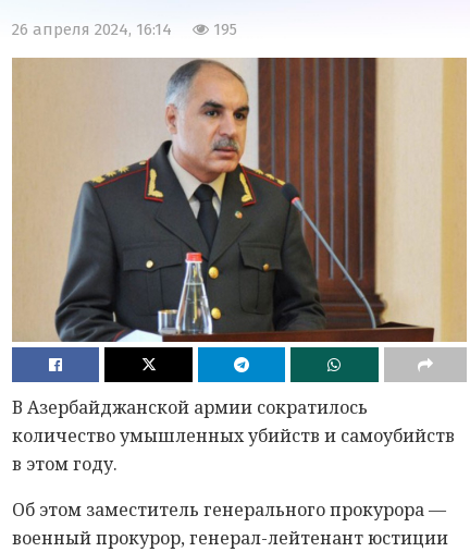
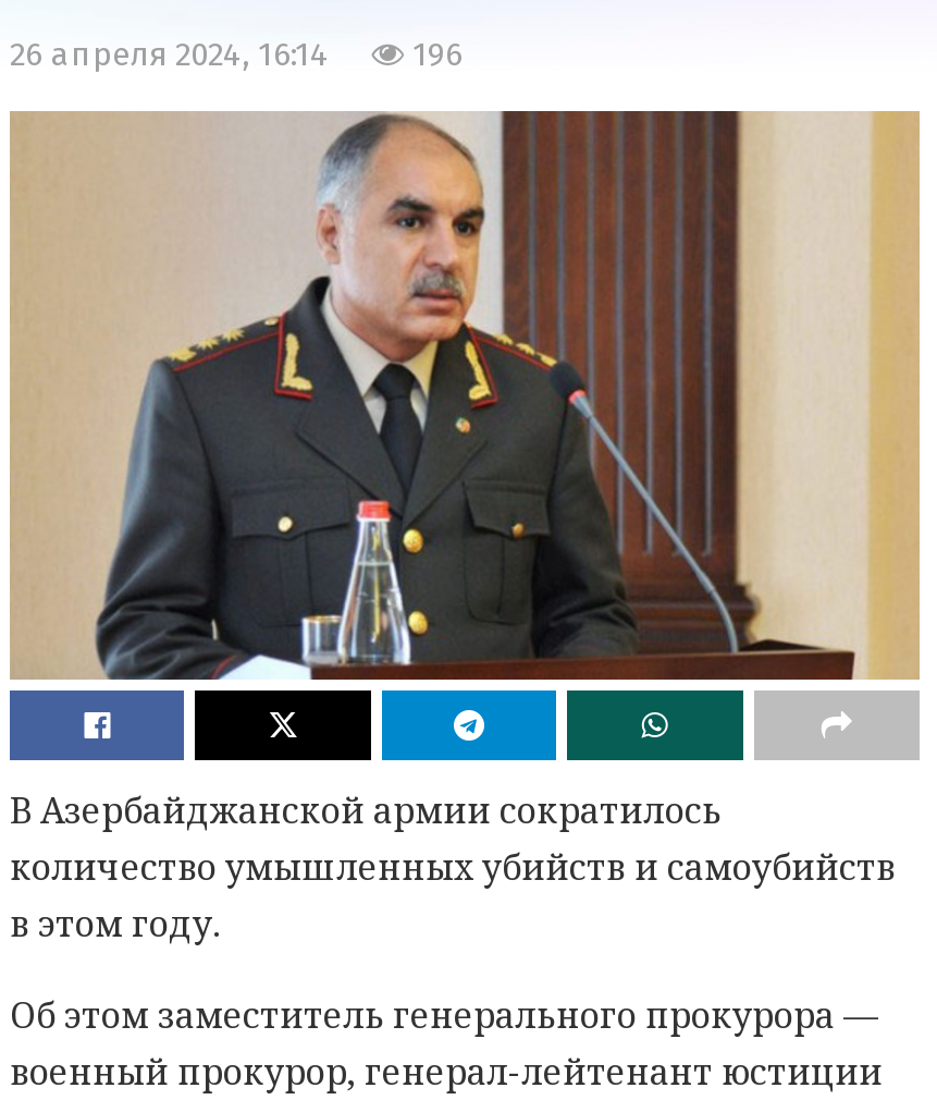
- 26 апреля 2024, 16:14 195
+ 26 апреля 2024, 16:14 196
